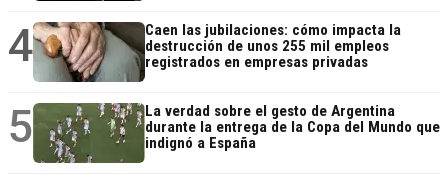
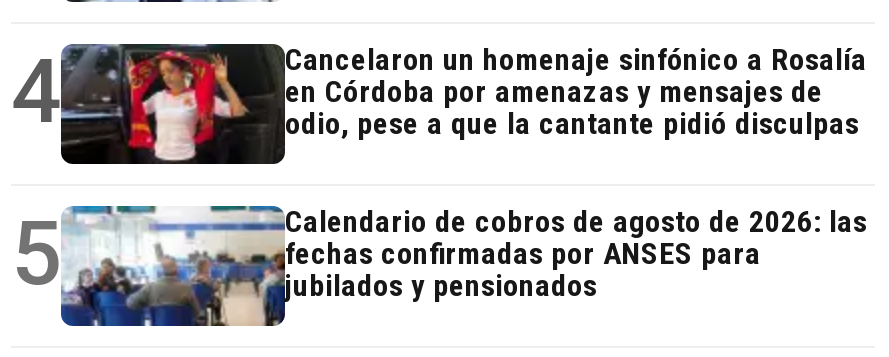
- [image]
- Caen las jubilaciones: cómo impacta la
- destrucción de unos 255 mil empleos
- registrados en empresas privadas
+ [image]
+ Cancelaron un homenaje sinfónico a Rosalía
+ en Córdoba por amenazas y mensajes de
+ odio, pese a que la cantante pidió disculpas

- [image]
- La verdad sobre el gesto de Argentina
- durante la entrega de la Copa del Mundo que
- indignó a España
+ [image]
+ Calendario de cobros de agosto de 2026: las
+ fechas confirmadas por ANSES para
+ jubilados y pensionados
